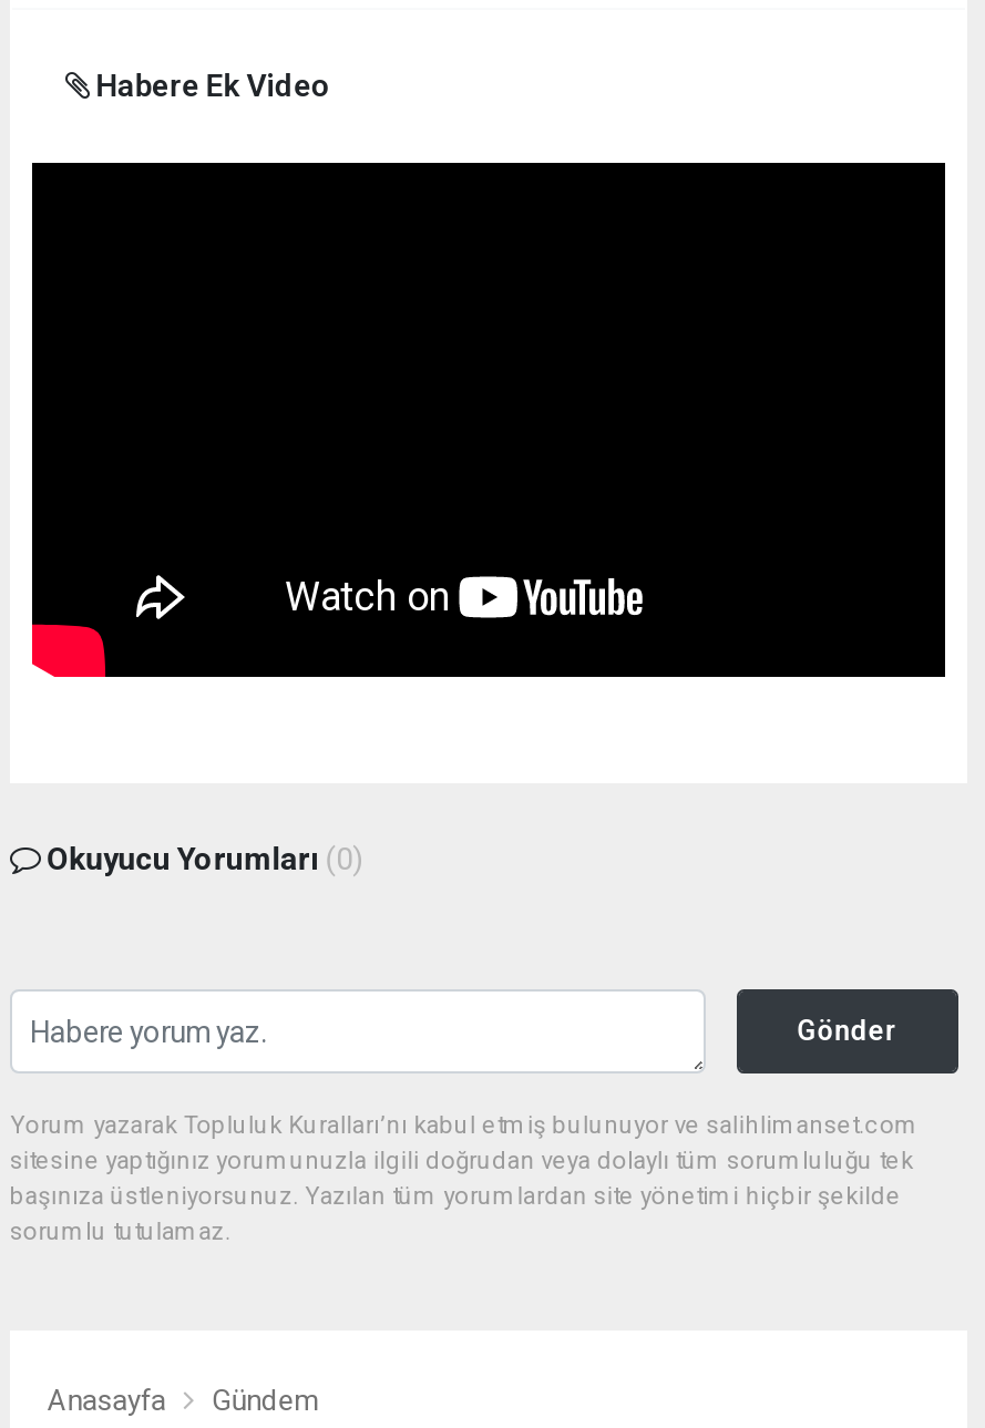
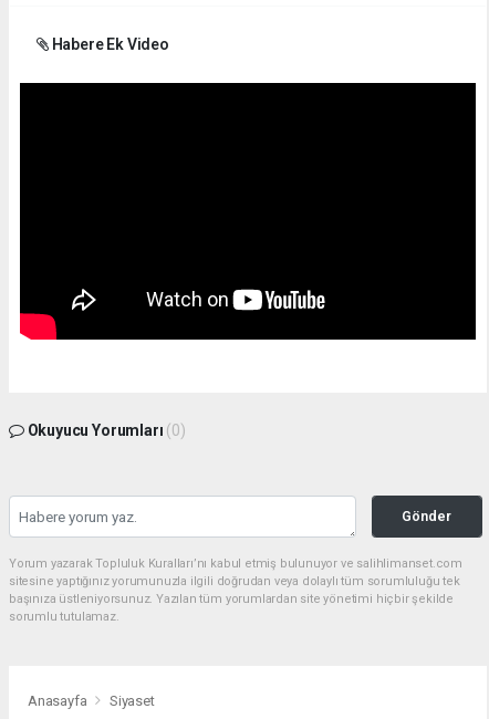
- Gündem
+ Siyaset
